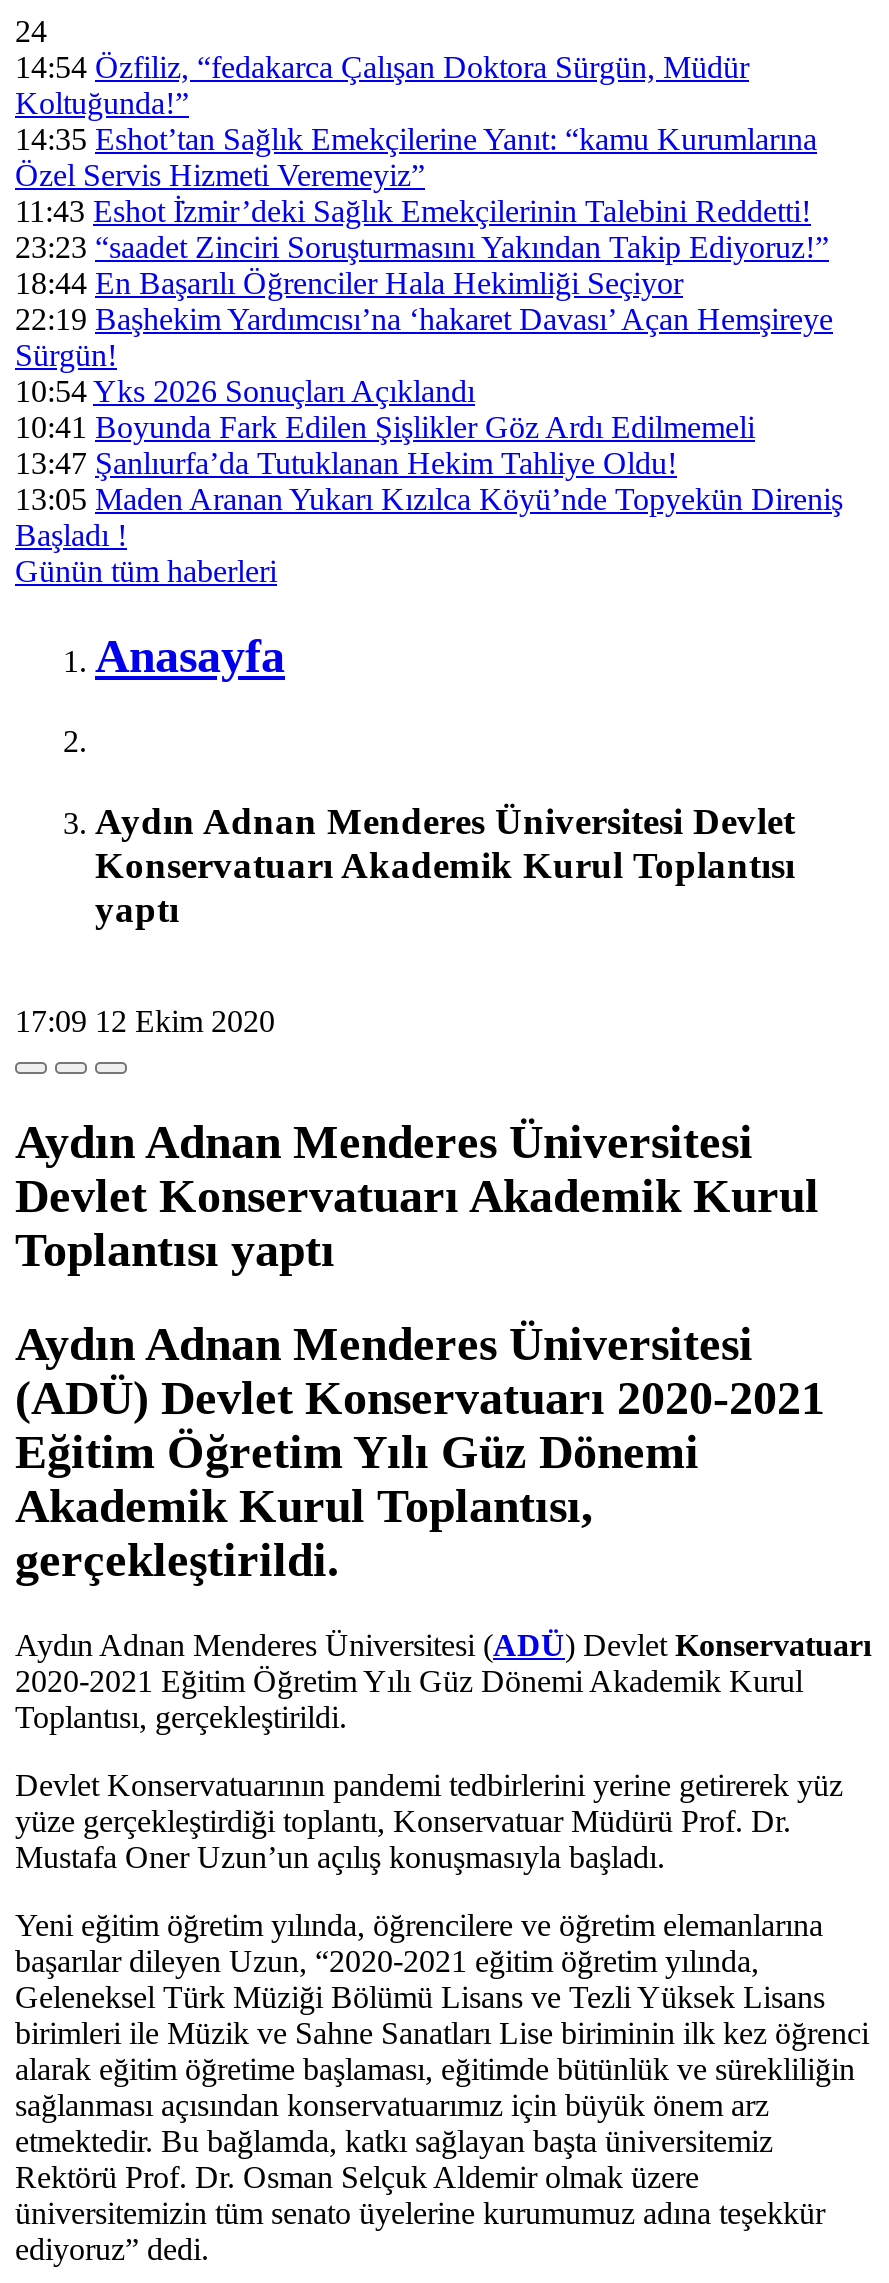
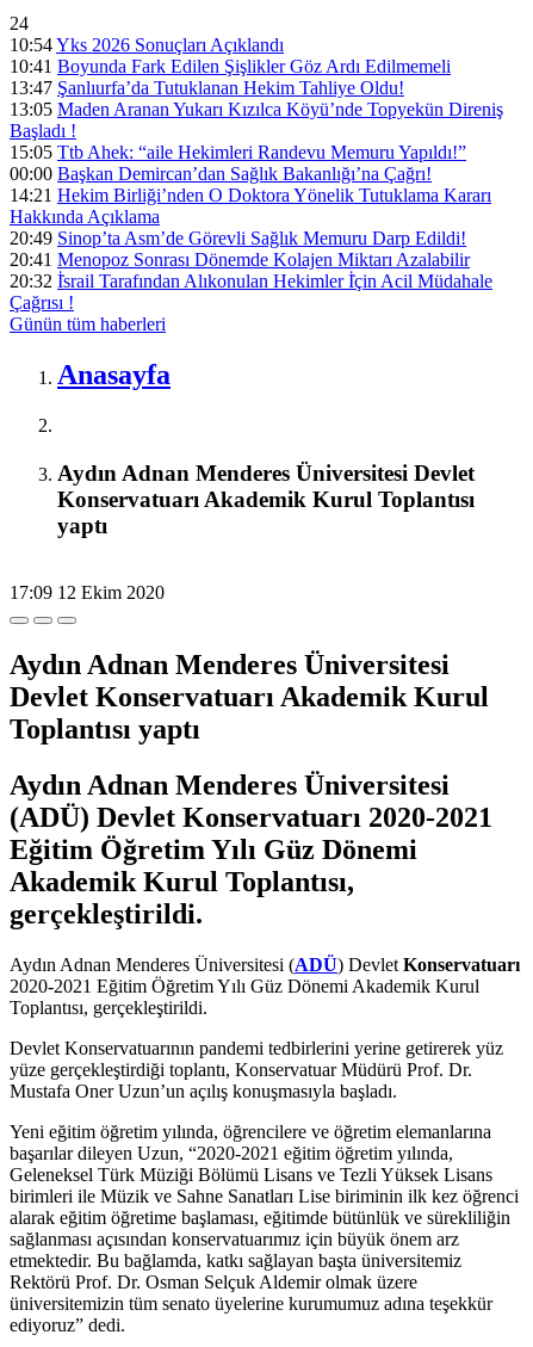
- 14:54 Özfiliz, “fedakarca Çalışan Doktora Sürgün, Müdür
- Koltuğunda!”
- 14:35 Eshot’tan Sağlık Emekçilerine Yanıt: “kamu Kurumlarına
- Özel Servis Hizmeti Veremeyiz”
- 11:43 Eshot İ̇zmir’deki Sağlık Emekçilerinin Talebini Reddetti!
- 23:23 “saadet Zinciri Soruşturmasını Yakından Takip Ediyoruz!”
- 18:44 En Başarılı Öğrenciler Hala Hekimliği Seçiyor
- 22:19 Başhekim Yardımcısı’na ‘hakaret Davası’ Açan Hemşireye
- Sürgün!

moved up: 10:54 Yks 2026 Sonuçları Açıklandı | 10:41 Boyunda Fark Edilen Şişlikler Göz Ardı Edilmemeli | 13:47 Şanlıurfa’da Tutuklanan Hekim Tahliye Oldu! | 13:05 Maden Aranan Yukarı Kızılca Köyü’nde Topyekün Direniş | Başladı !

+ 15:05 Ttb Ahek: “aile Hekimleri Randevu Memuru Yapıldı!”
+ 00:00 Başkan Demircan’dan Sağlık Bakanlığı’na Çağrı!
+ 14:21 Hekim Birliği’nden O Doktora Yönelik Tutuklama Kararı
+ Hakkında Açıklama
+ 20:49 Sinop’ta Asm’de Görevli Sağlık Memuru Darp Edildi!
+ 20:41 Menopoz Sonrası Dönemde Kolajen Miktarı Azalabilir
+ 20:32 İ̇srail Tarafından Alıkonulan Hekimler İ̇çin Acil Müdahale
+ Çağrısı !
